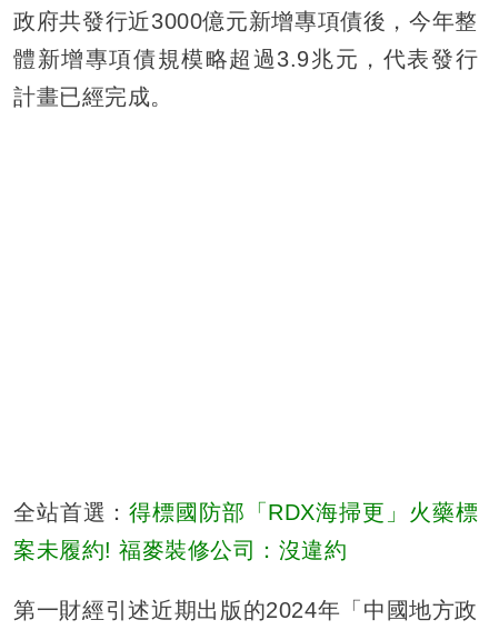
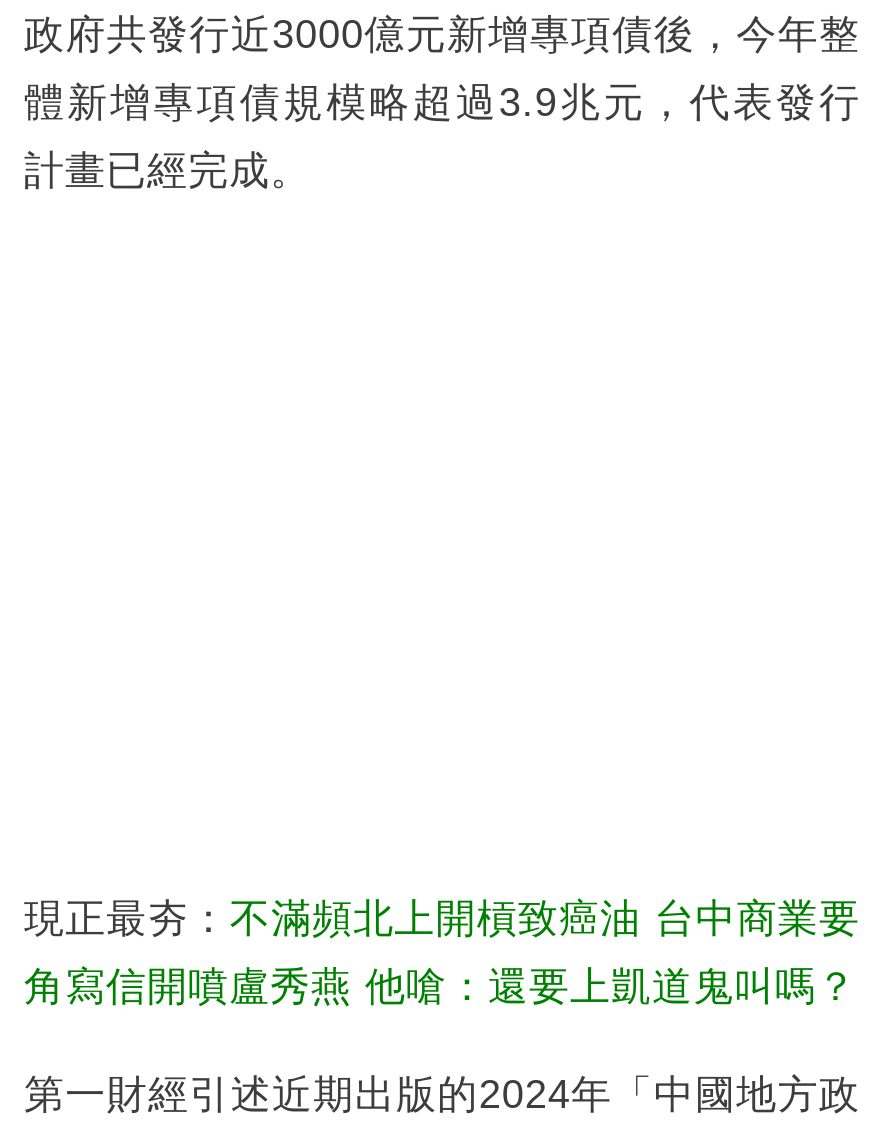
- 全站首選：得標國防部「RDX海掃更」火藥標
+ 現正最夯：不滿頻北上開槓致癌油 台中商業要

- 案未履約! 福麥裝修公司：沒違約
+ 角寫信開噴盧秀燕 他嗆：還要上凱道鬼叫嗎？
